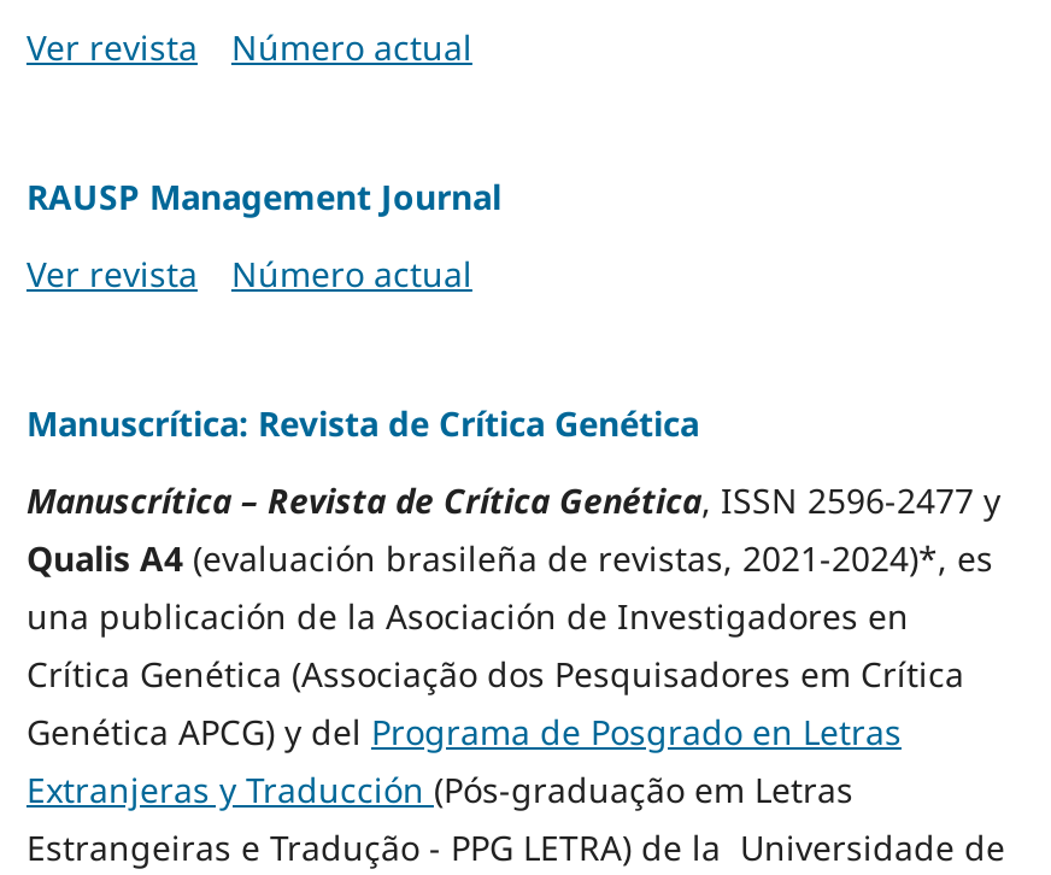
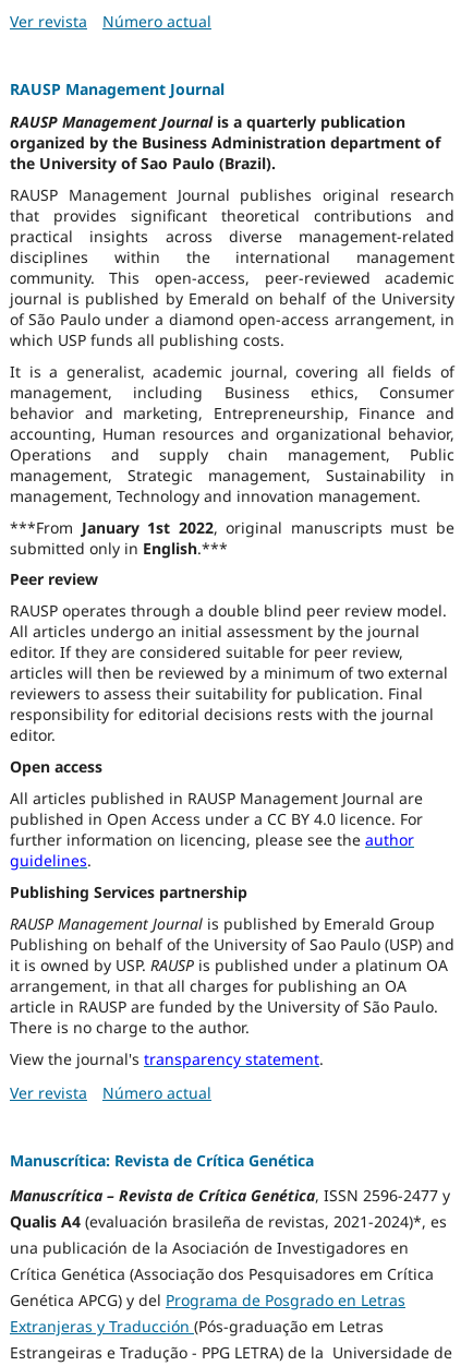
+ RAUSP Management Journal is a quarterly publication
+ organized by the Business Administration department of
+ the University of Sao Paulo (Brazil).
+ RAUSP Management Journal publishes original research
+ that provides significant theoretical contributions and
+ practical insights across diverse management-related
+ disciplines within the international management
+ community. This open-access, peer-reviewed academic
+ journal is published by Emerald on behalf of the University
+ of São Paulo under a diamond open-access arrangement, in
+ which USP funds all publishing costs.
+ It is a generalist, academic journal, covering all fields of
+ management, including Business ethics, Consumer
+ behavior and marketing, Entrepreneurship, Finance and
+ accounting, Human resources and organizational behavior,
+ Operations and supply chain management, Public
+ management, Strategic management, Sustainability in
+ management, Technology and innovation management.
+ ***From January 1st 2022, original manuscripts must be
+ submitted only in English.***
+ Peer review
+ RAUSP operates through a double blind peer review model.
+ All articles undergo an initial assessment by the journal
+ editor. If they are considered suitable for peer review,
+ articles will then be reviewed by a minimum of two external
+ reviewers to assess their suitability for publication. Final
+ responsibility for editorial decisions rests with the journal
+ editor.
+ Open access
+ All articles published in RAUSP Management Journal are
+ published in Open Access under a CC BY 4.0 licence. For
+ further information on licencing, please see the author
+ guidelines.
+ Publishing Services partnership
+ RAUSP Management Journal is published by Emerald Group
+ Publishing on behalf of the University of Sao Paulo (USP) and
+ it is owned by USP. RAUSP is published under a platinum OA
+ arrangement, in that all charges for publishing an OA
+ article in RAUSP are funded by the University of São Paulo.
+ There is no charge to the author.
+ View the journal's transparency statement.
